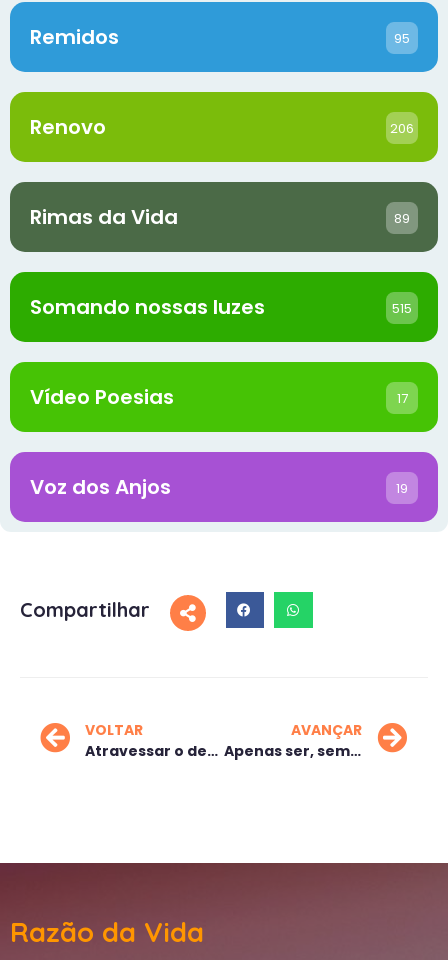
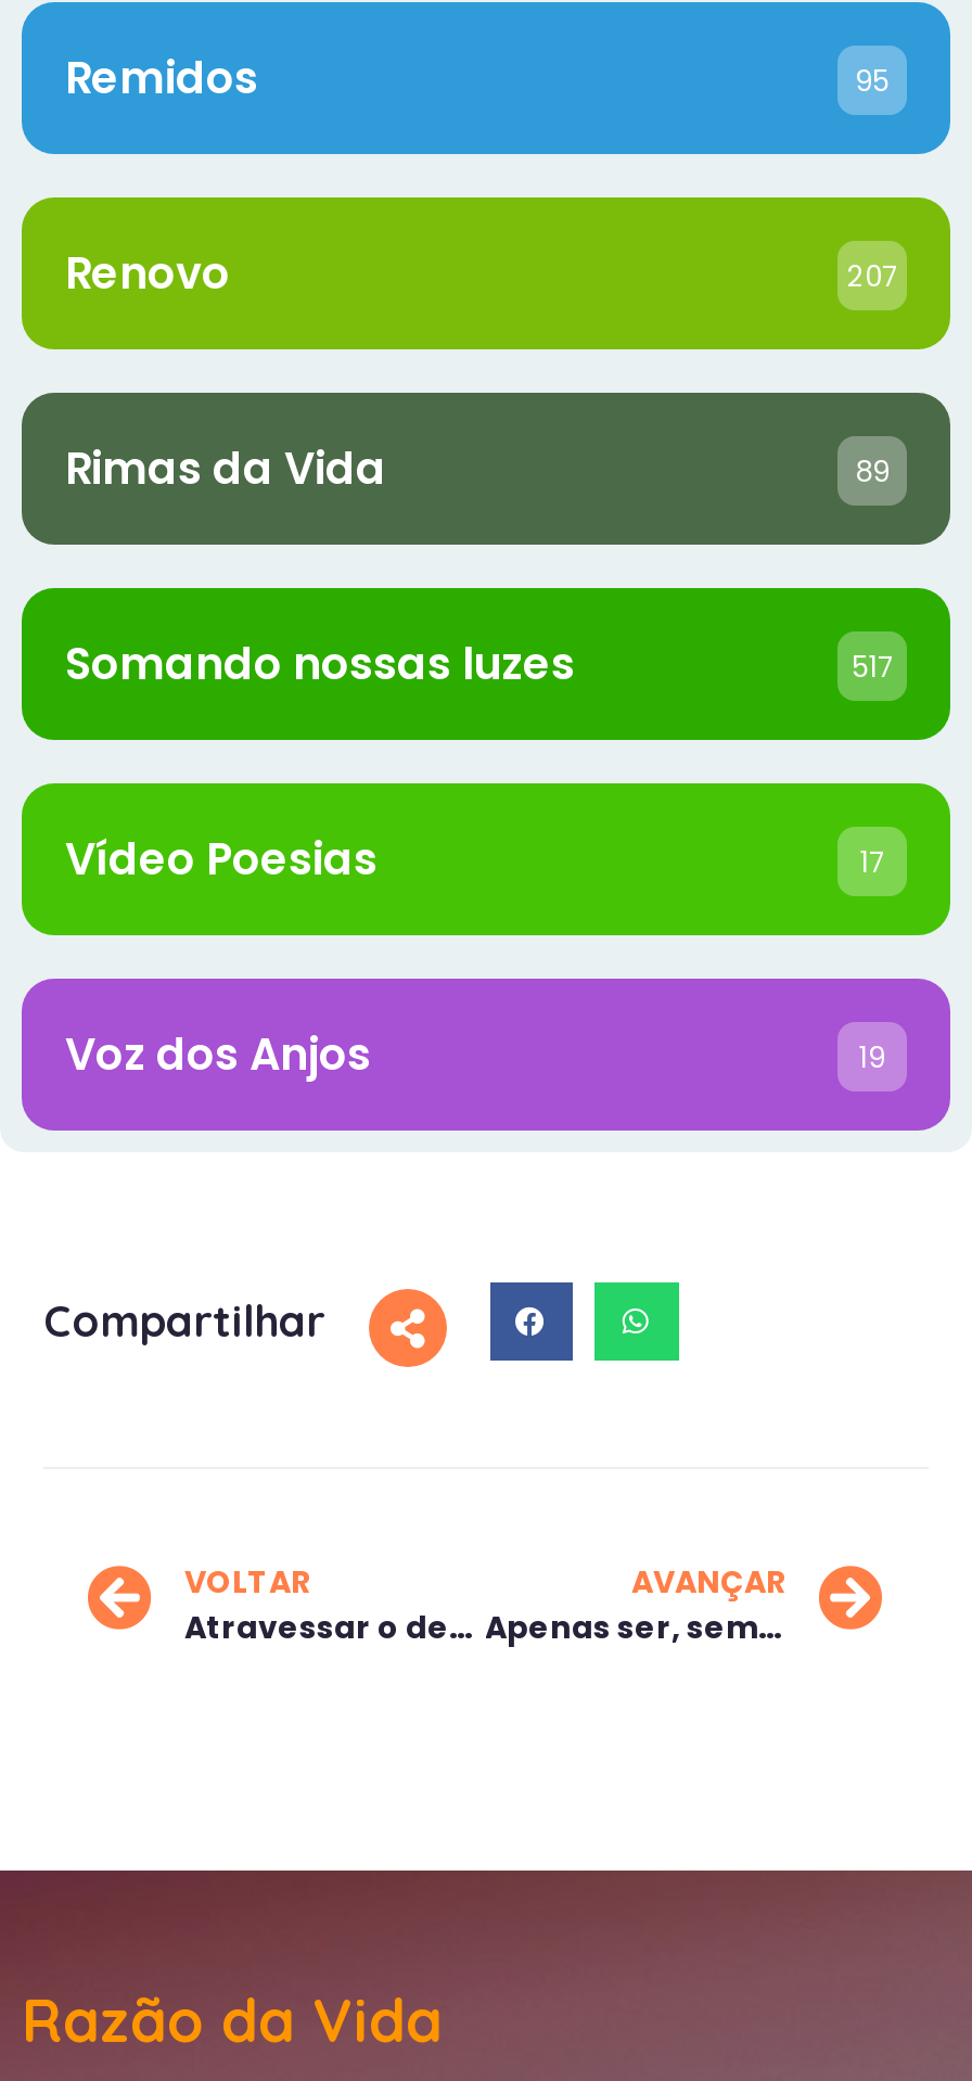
- 206
+ 207

- 515
+ 517
